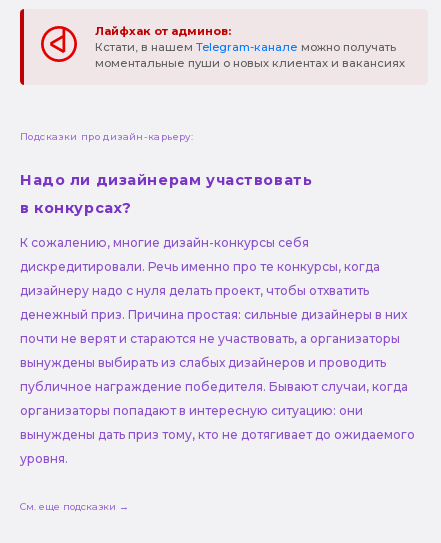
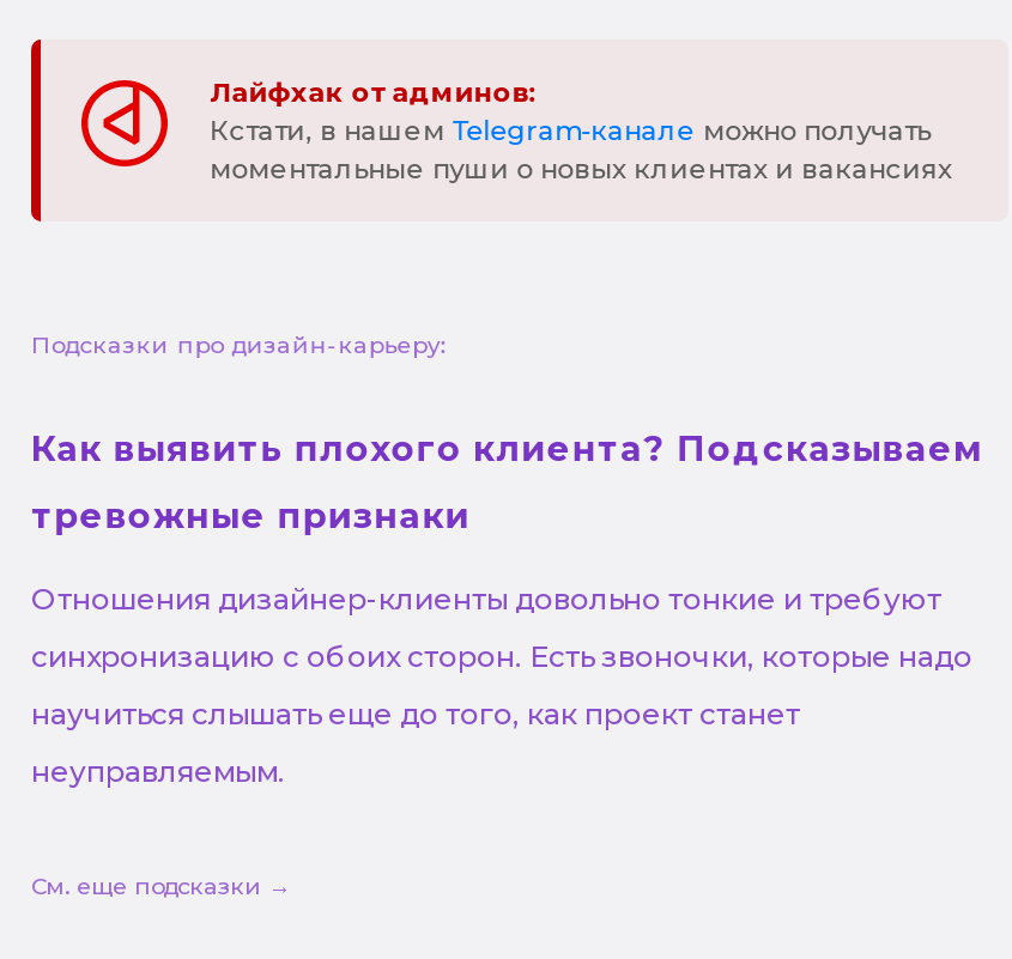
- Надо ли дизайнерам участвовать
- в конкурсах?
- К сожалению, многие дизайн-конкурсы себя
- дискредитировали. Речь именно про те конкурсы, когда
- дизайнеру надо с нуля делать проект, чтобы отхватить
- денежный приз. Причина простая: сильные дизайнеры в них
- почти не верят и стараются не участвовать, а организаторы
- вынуждены выбирать из слабых дизайнеров и проводить
- публичное награждение победителя. Бывают случаи, когда
- организаторы попадают в интересную ситуацию: они
- вынуждены дать приз тому, кто не дотягивает до ожидаемого
- уровня.
+ Как выявить плохого клиента? Подсказываем
+ тревожные признаки
+ Отношения дизайнер-клиенты довольно тонкие и требуют
+ синхронизацию с обоих сторон. Есть звоночки, которые надо
+ научиться слышать еще до того, как проект станет
+ неуправляемым.
